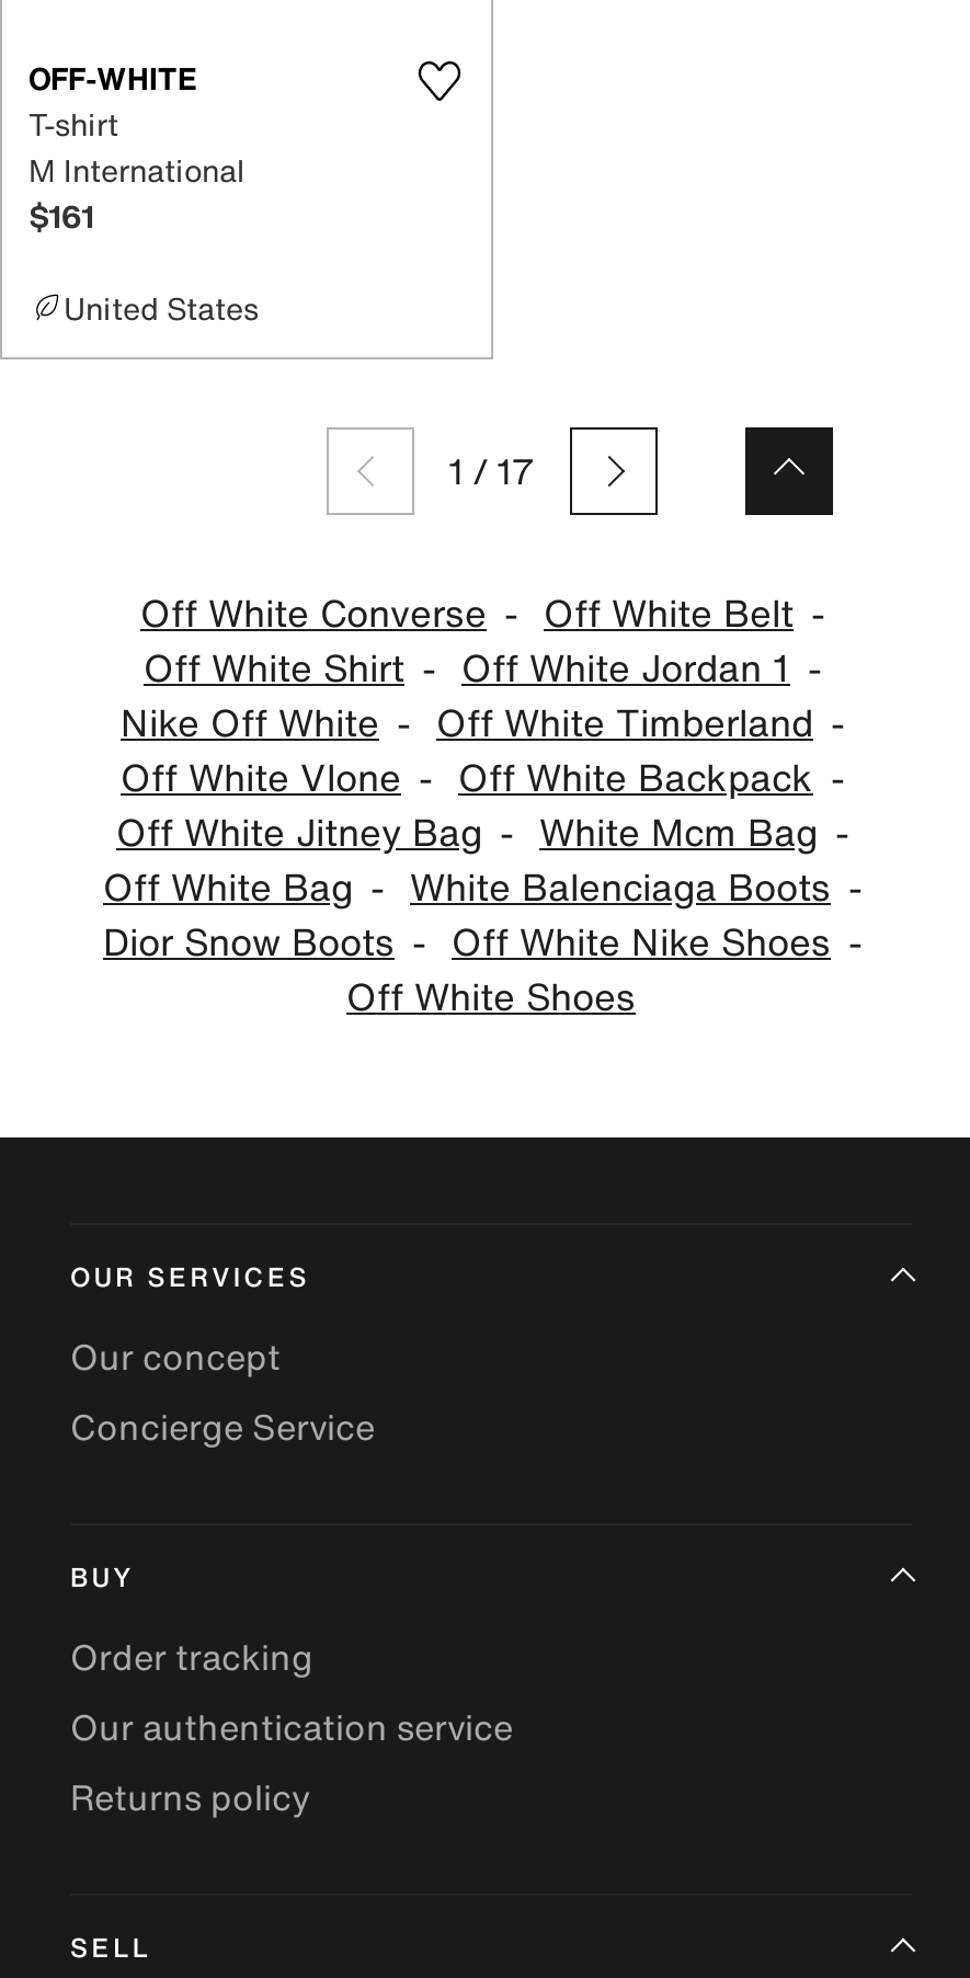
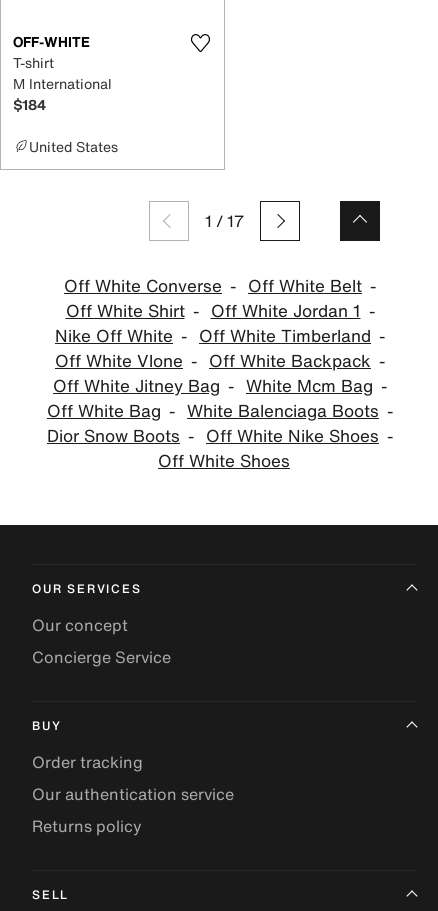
- $161
+ $184
